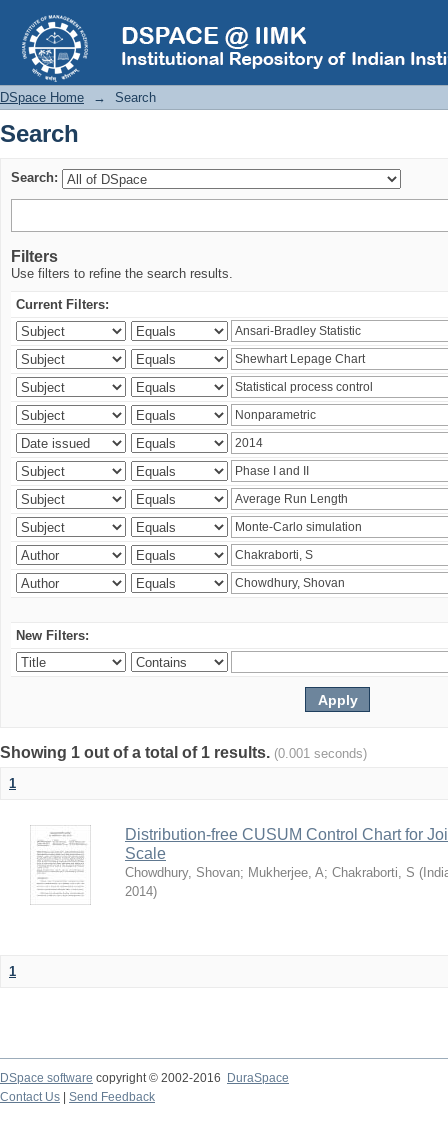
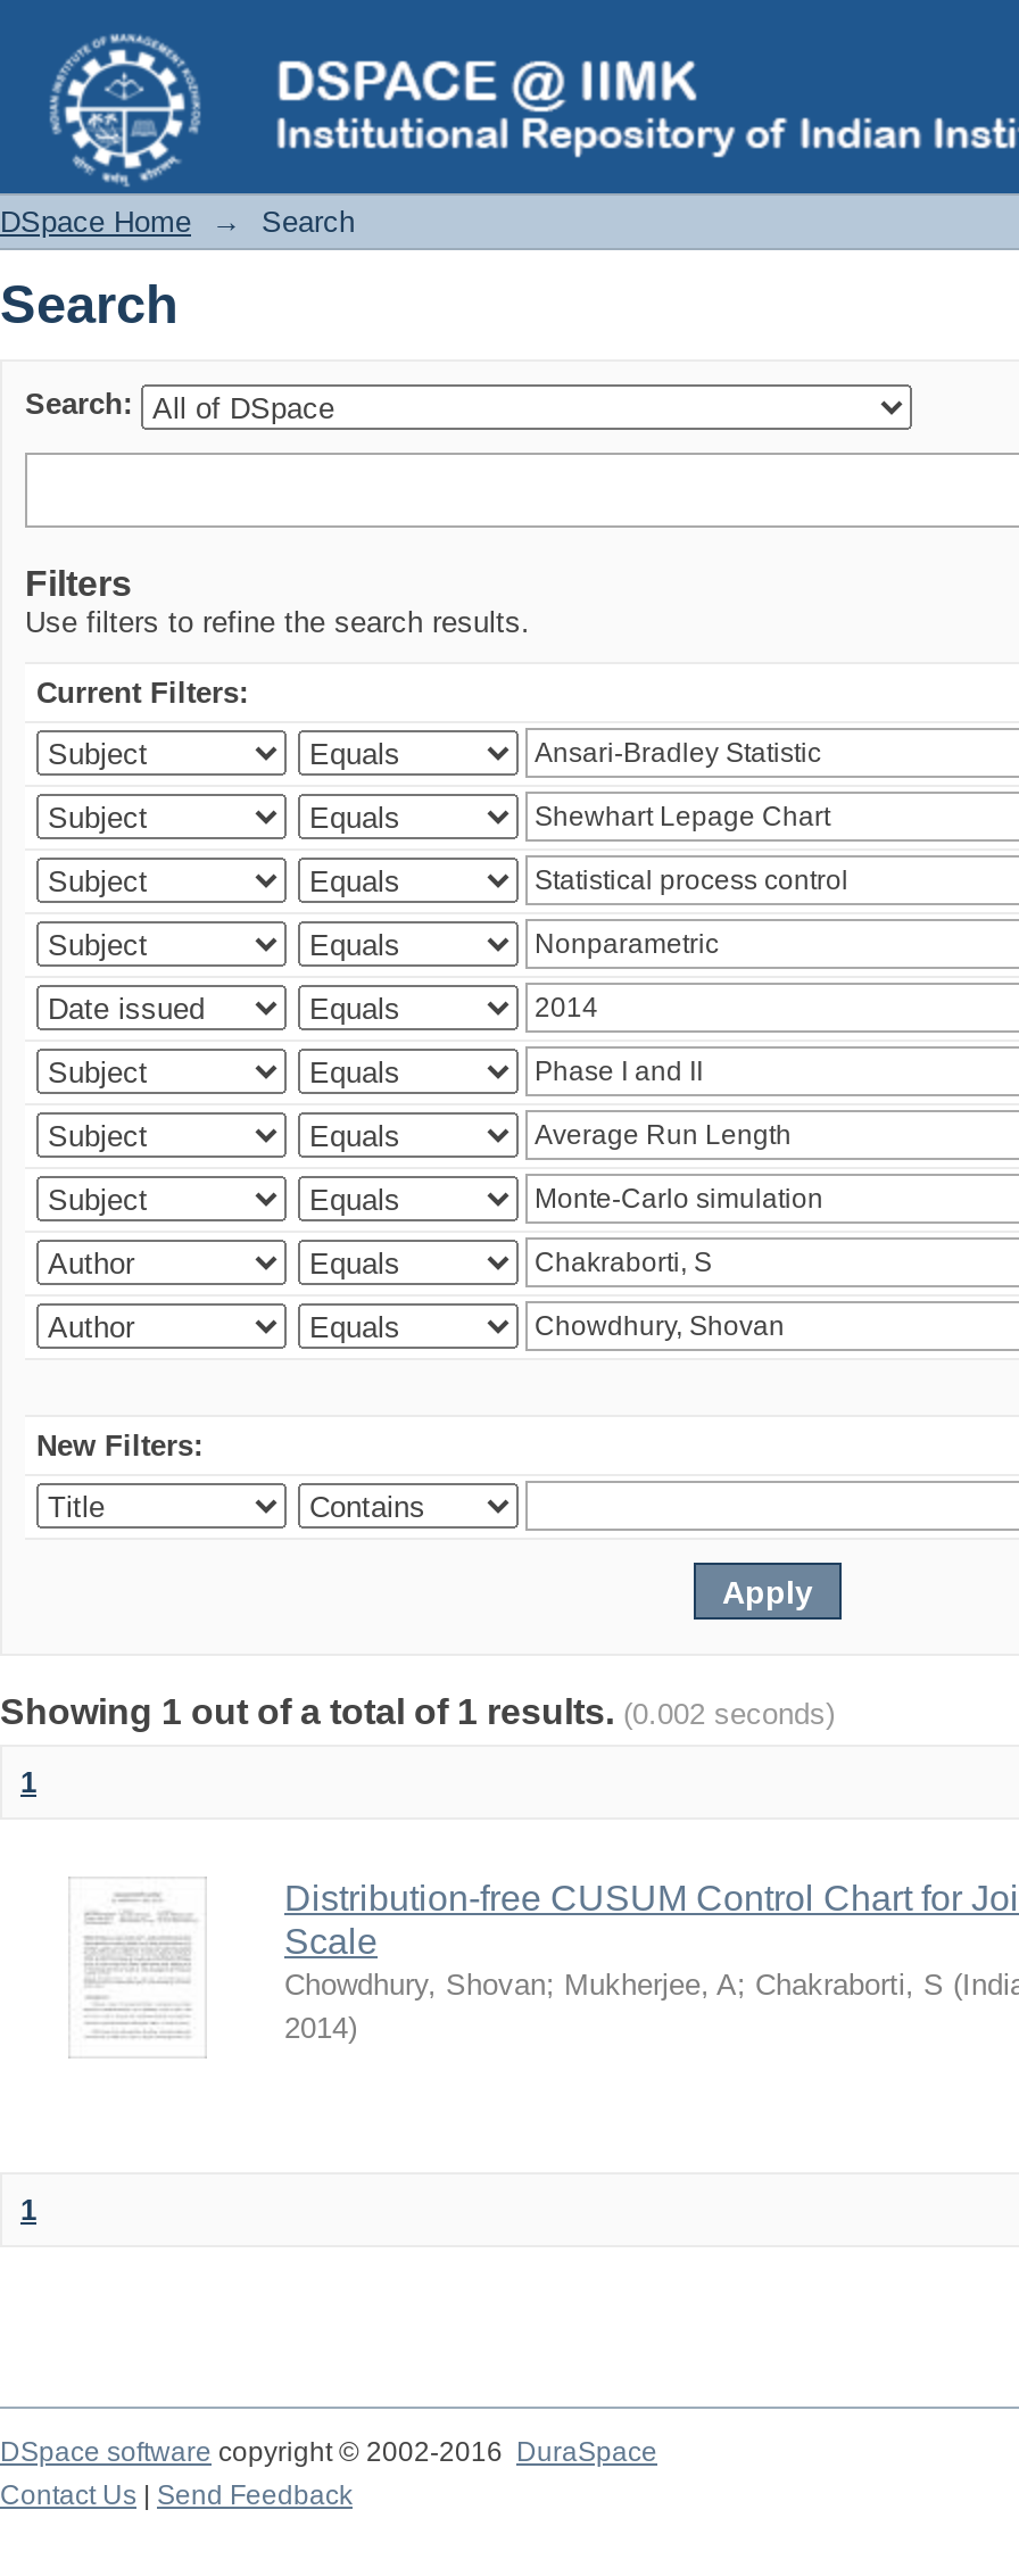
- Showing 1 out of a total of 1 results. (0.001 seconds)
+ Showing 1 out of a total of 1 results. (0.002 seconds)
